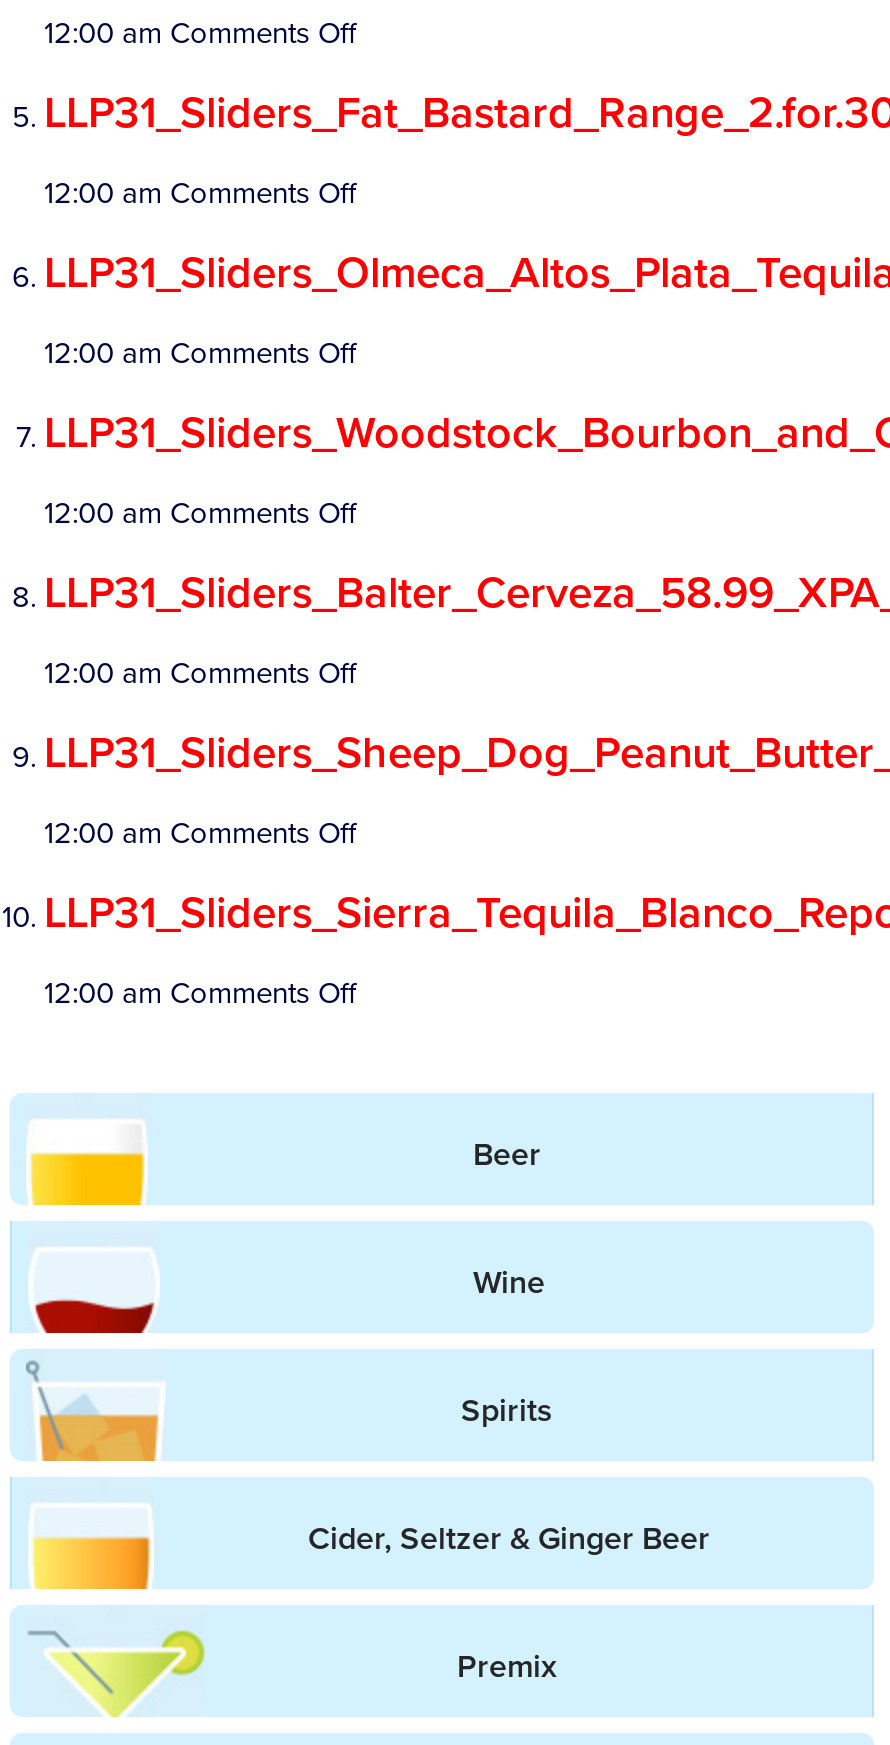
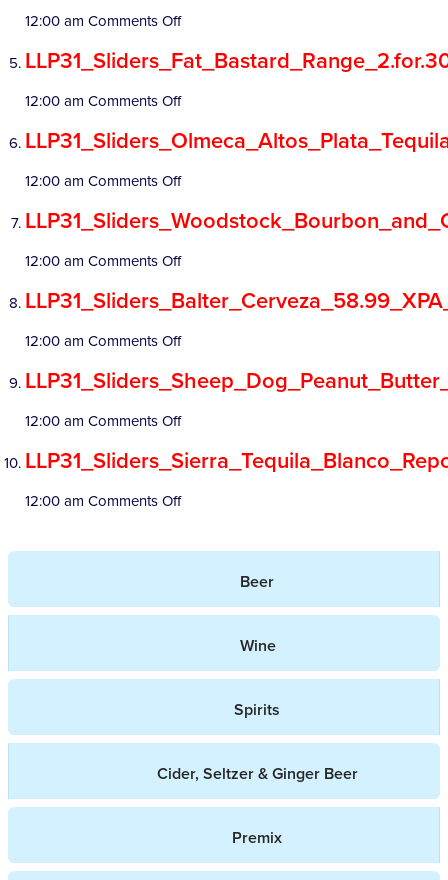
- [image]

- [image]

- [image]

- [image]

- [image]
